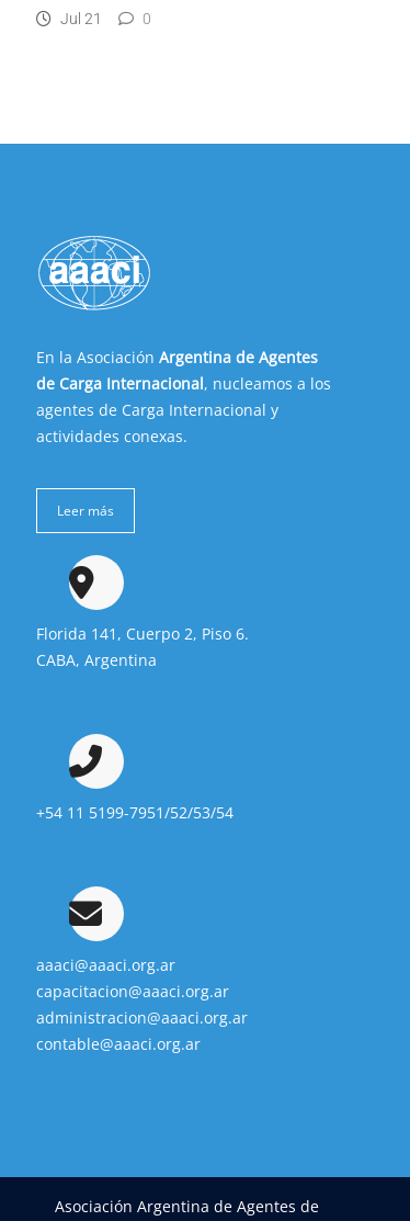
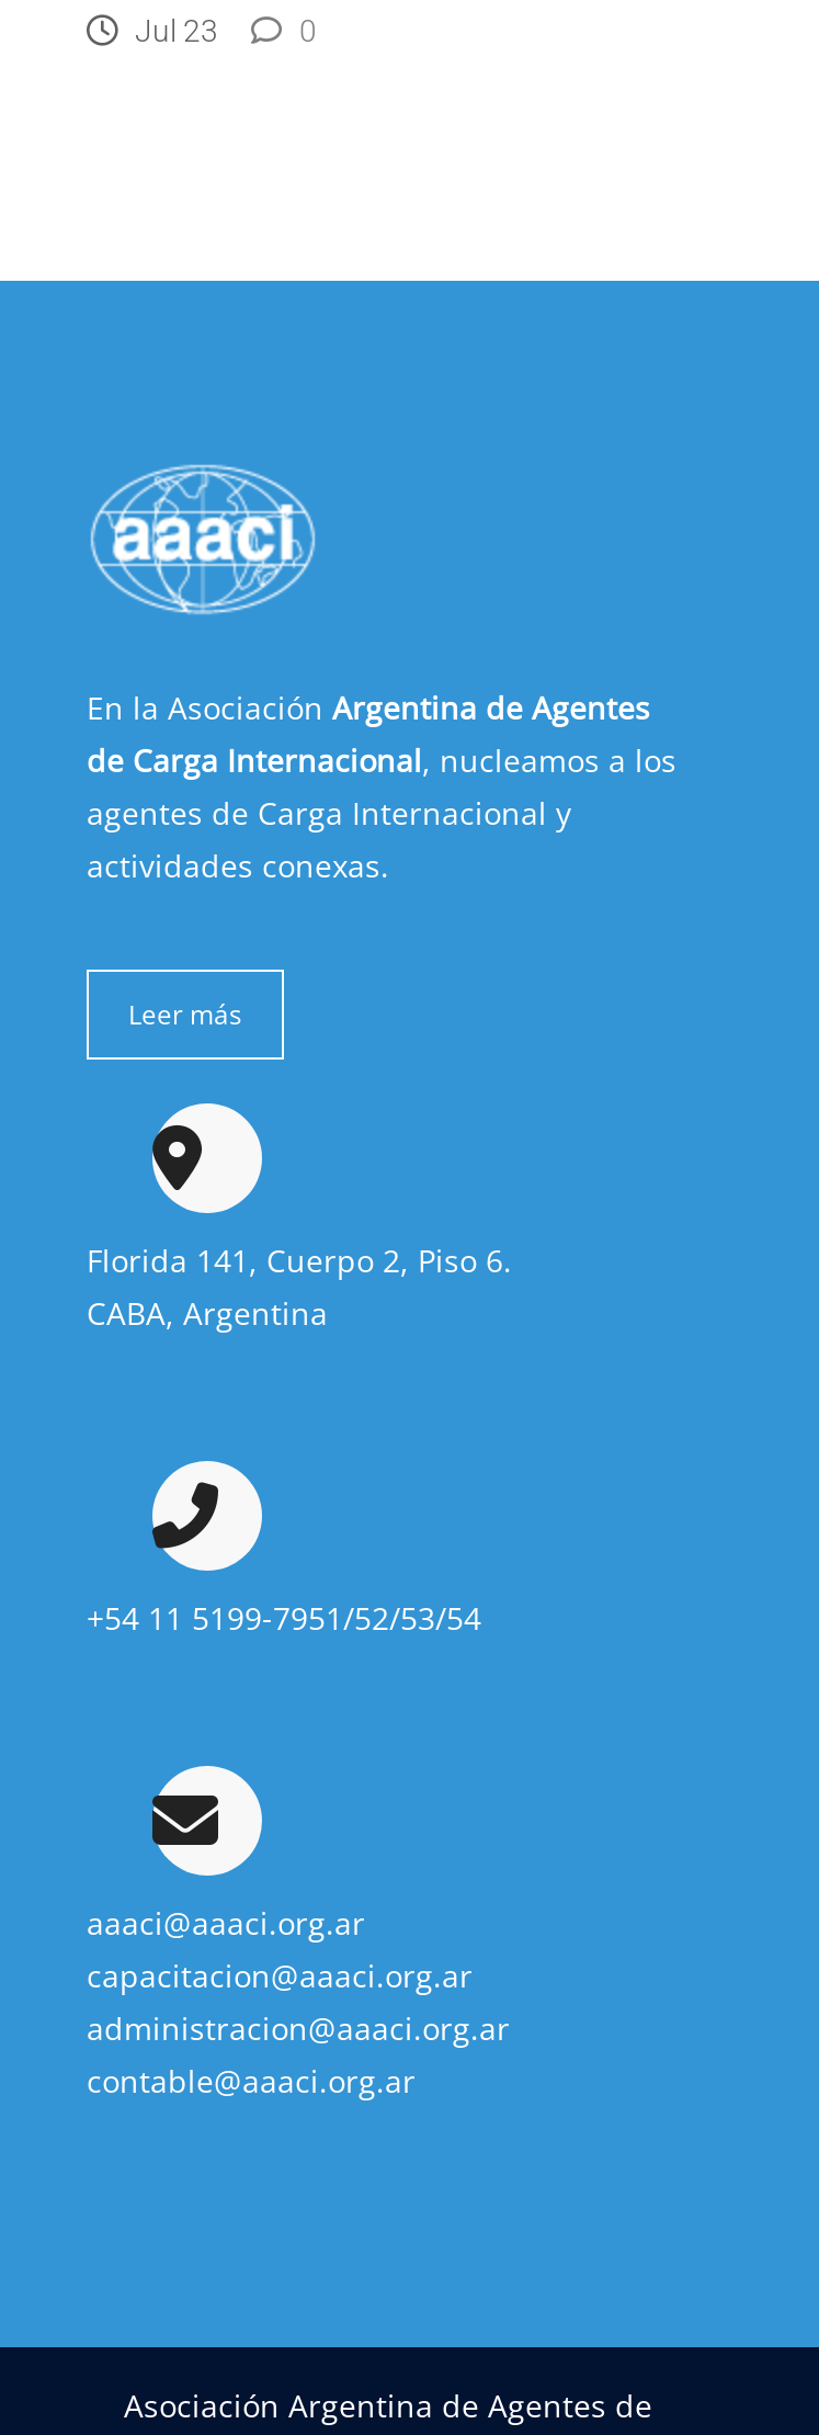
- Jul 21
+ Jul 23
